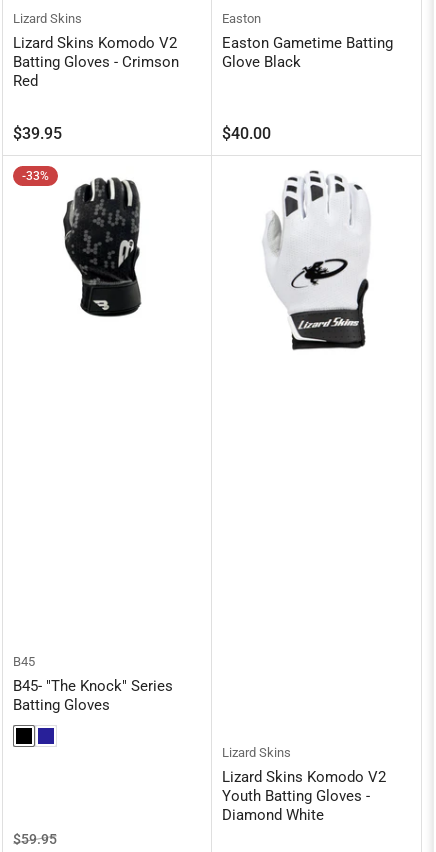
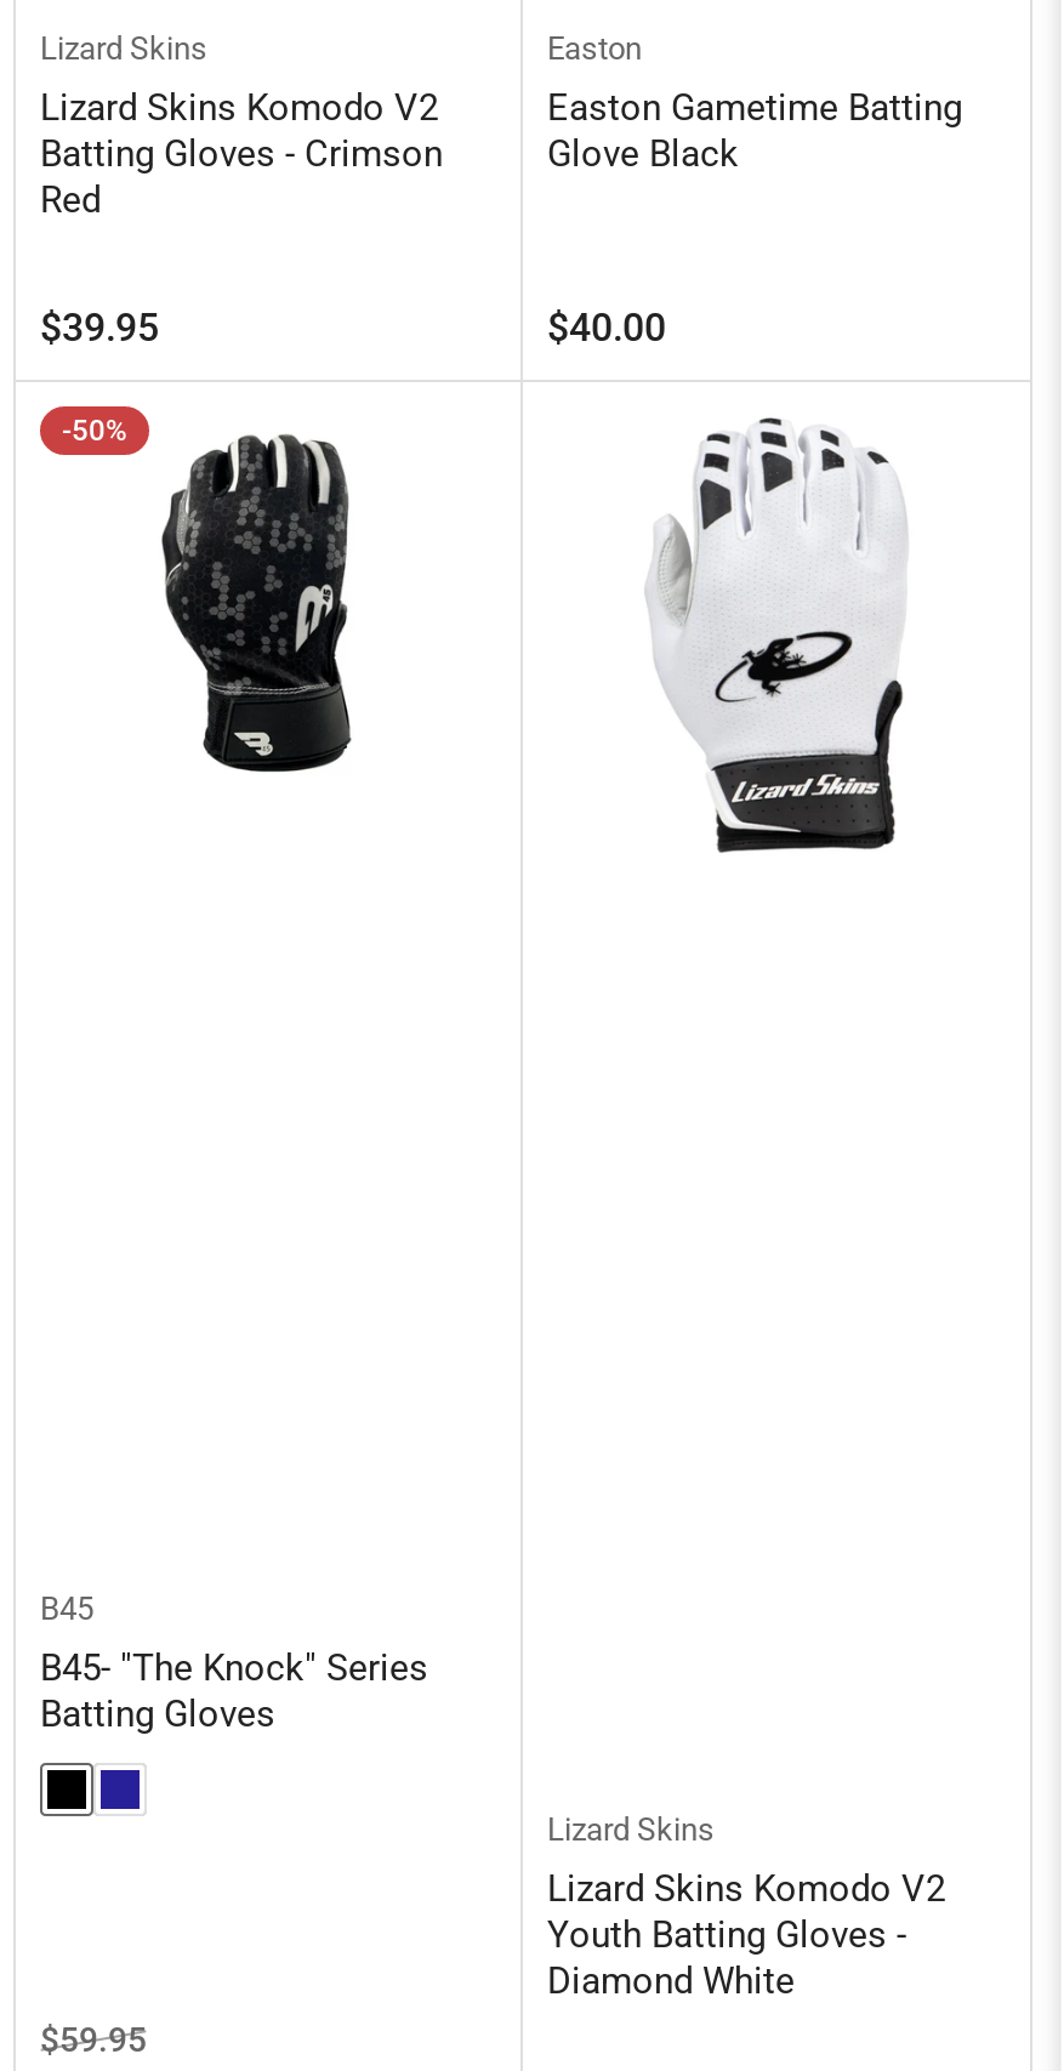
- -33%
+ -50%
